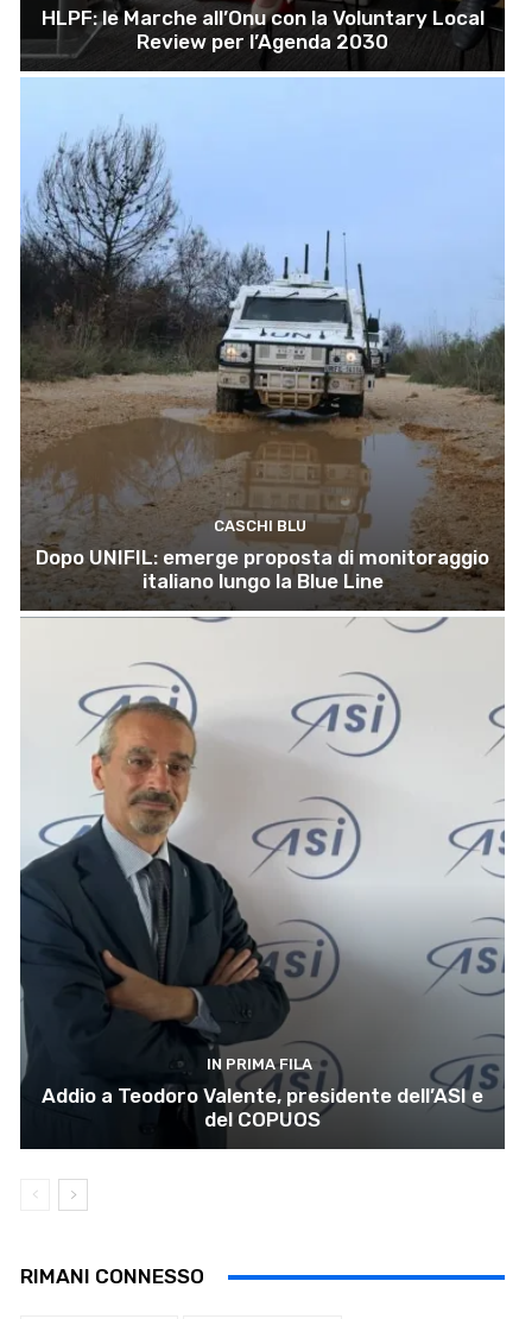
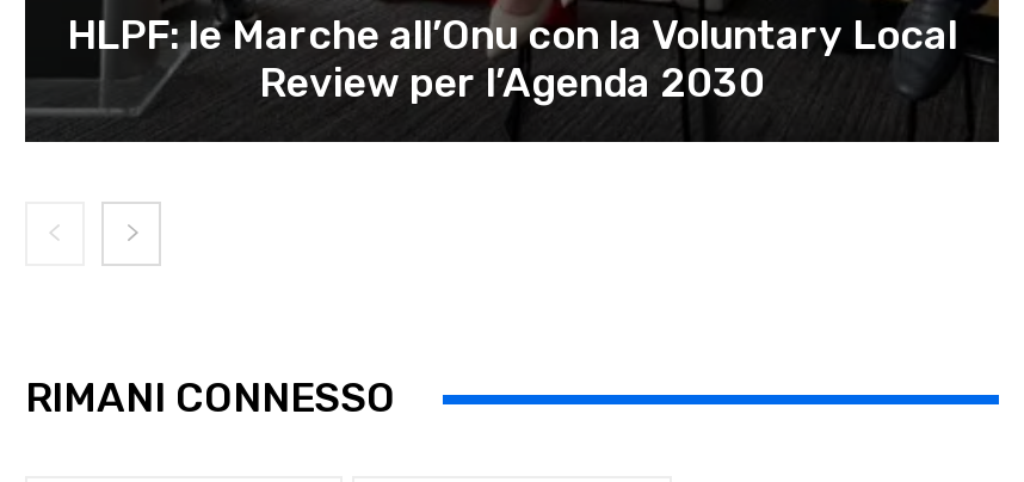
- [image]
- CASCHI BLU
- Dopo UNIFIL: emerge proposta di monitoraggio
- italiano lungo la Blue Line

- [image]
- IN PRIMA FILA
- Addio a Teodoro Valente, presidente dell’ASI e
- del COPUOS
